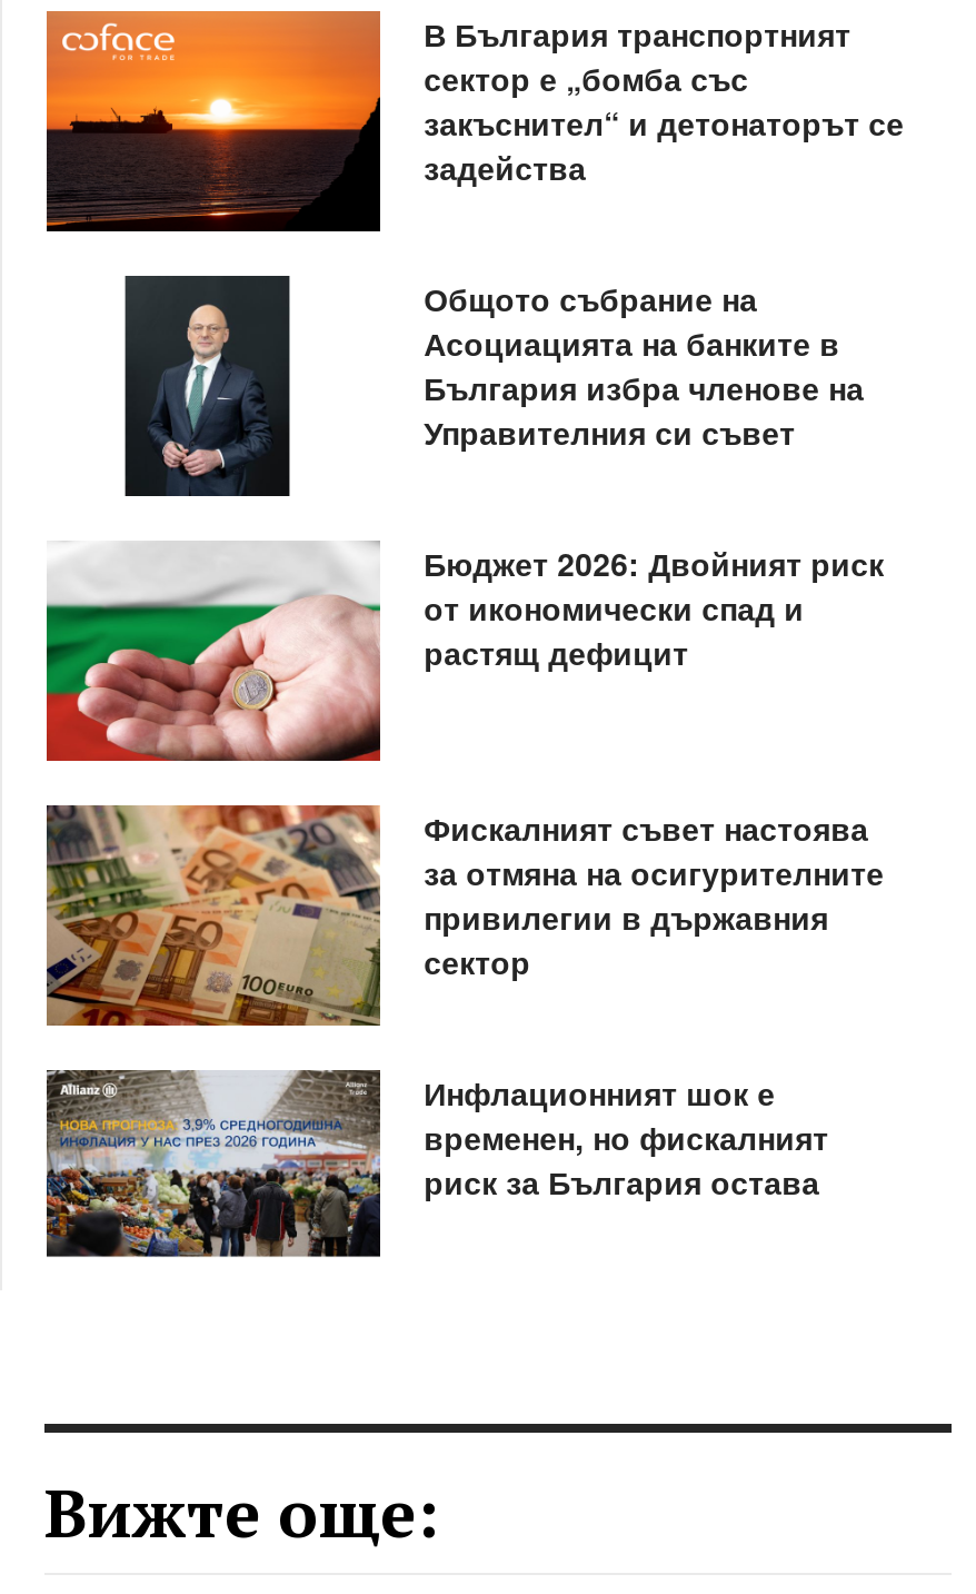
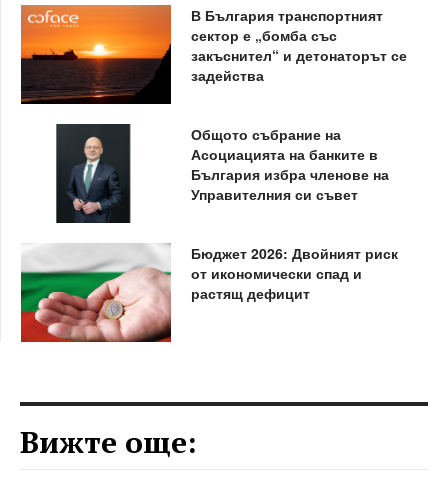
- [image]
- Фискалният съвет настоява
- за отмяна на осигурителните
- привилегии в държавния
- сектор
- Инфлационният шок е
- временен, но фискалният
- риск за България остава

- [image]
